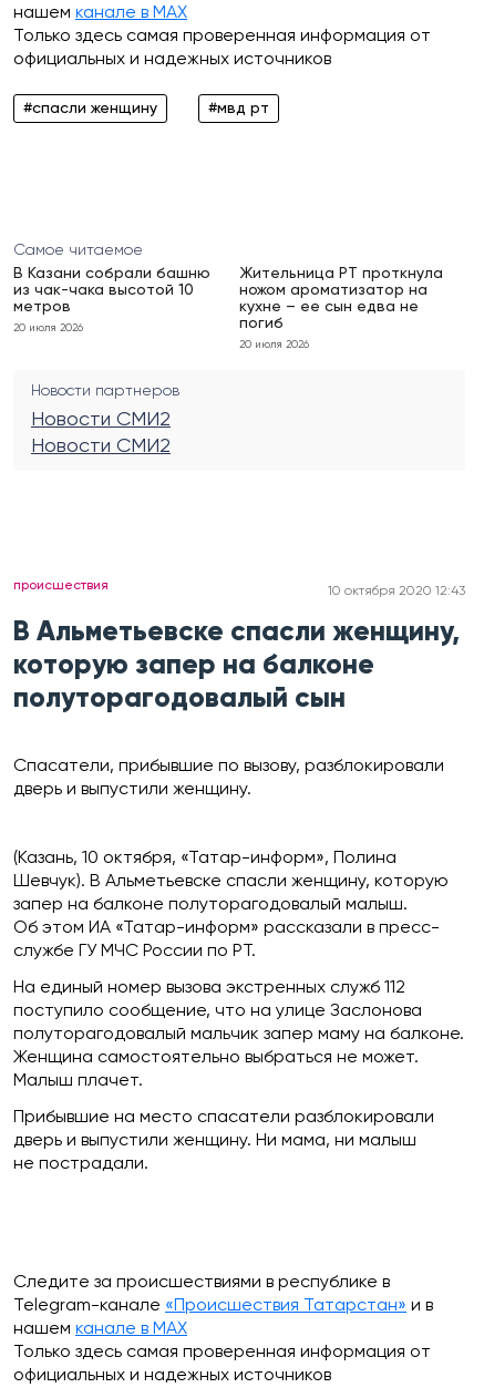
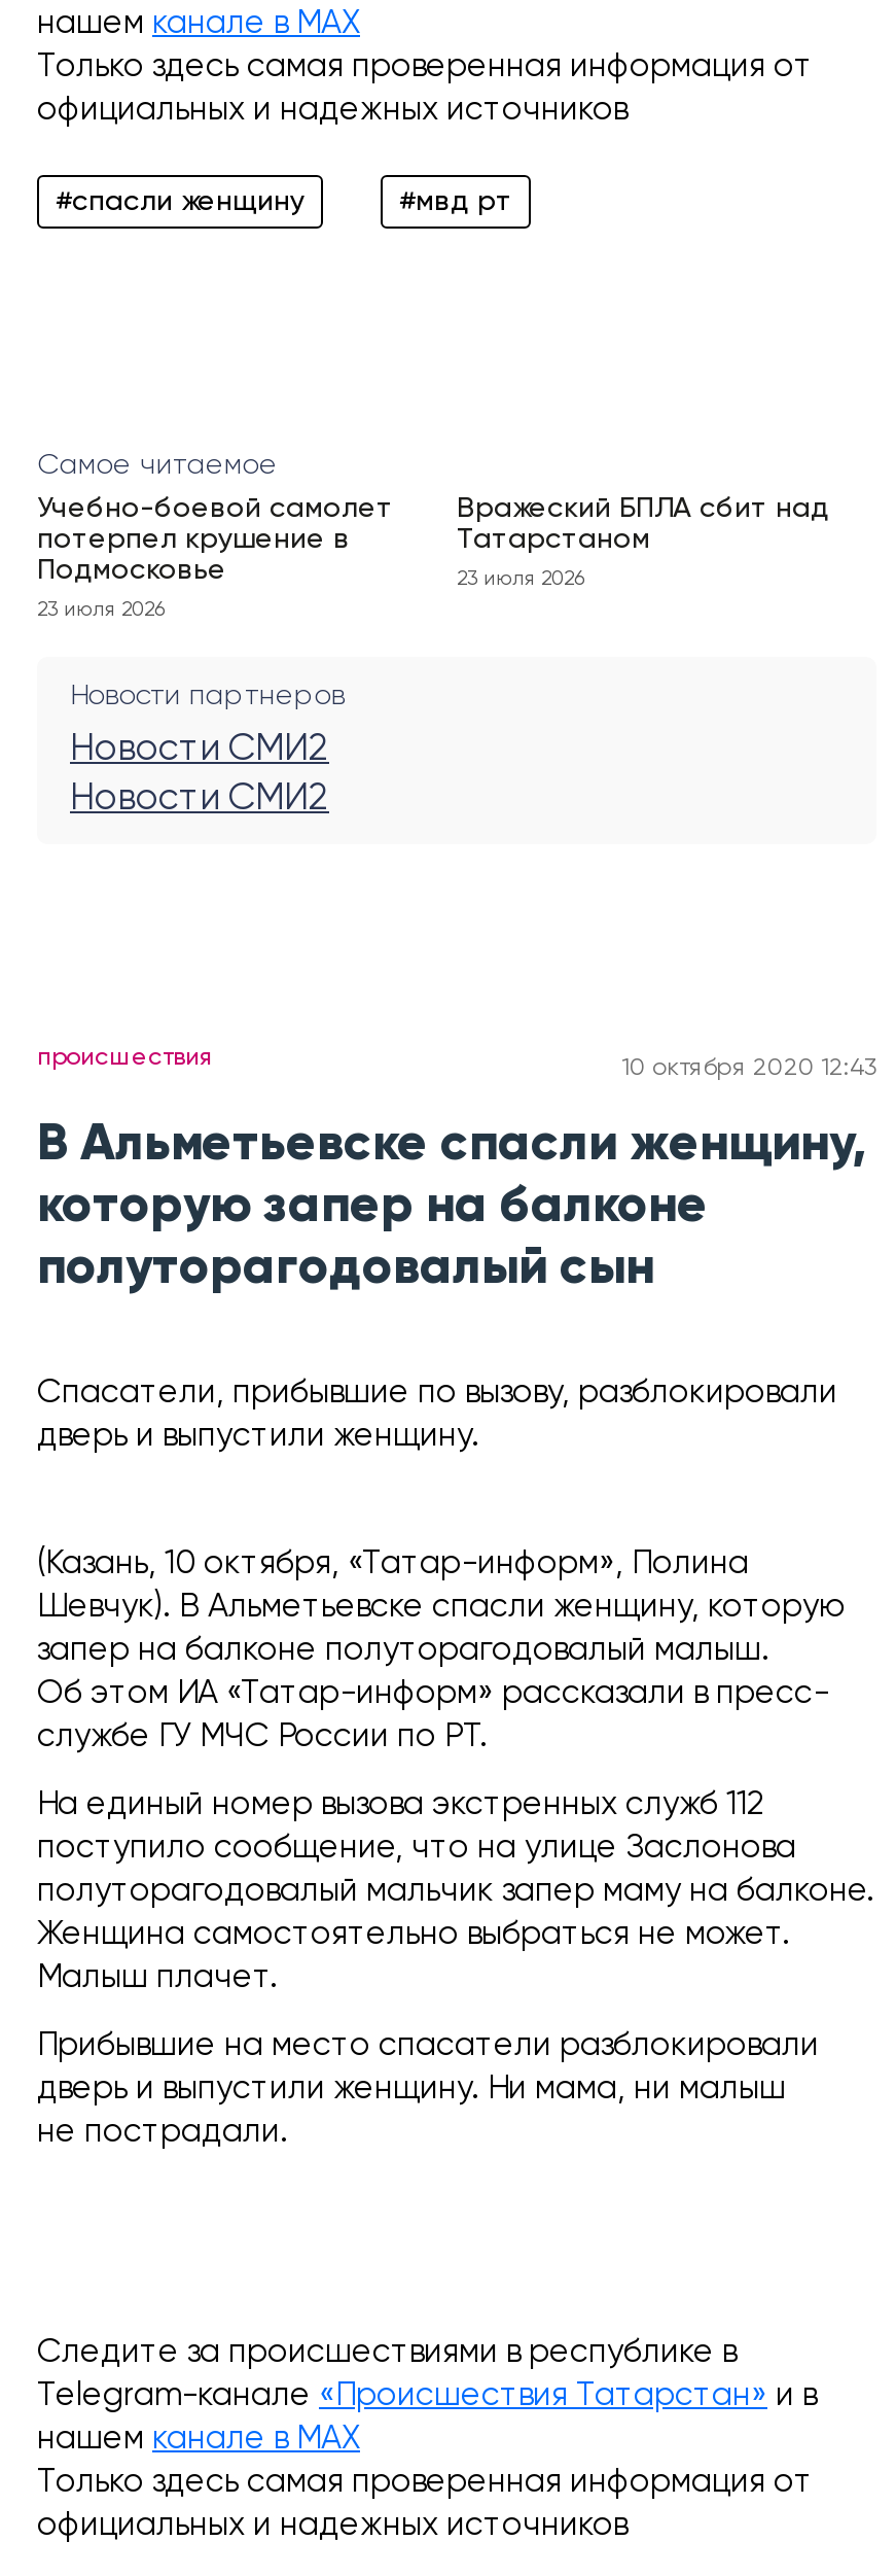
- В Казани собрали башню
- из чак-чака высотой 10
- метров
+ Учебно-боевой самолет
+ потерпел крушение в
+ Подмосковье

- Жительница РТ проткнула
- ножом ароматизатор на
- кухне – ее сын едва не
- погиб
+ Вражеский БПЛА сбит над
+ Татарстаном

- 20 июля 2026
+ 23 июля 2026

- 20 июля 2026
+ 23 июля 2026
